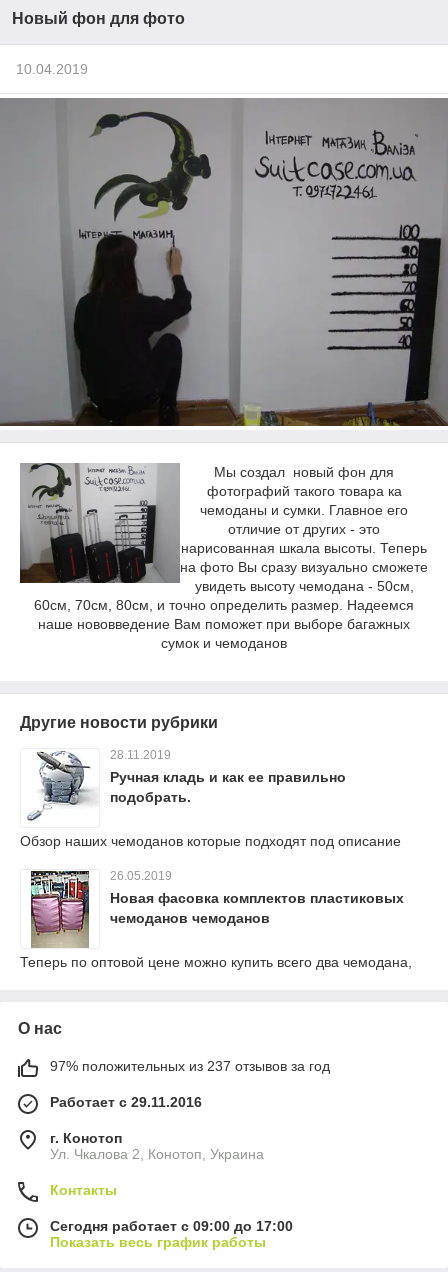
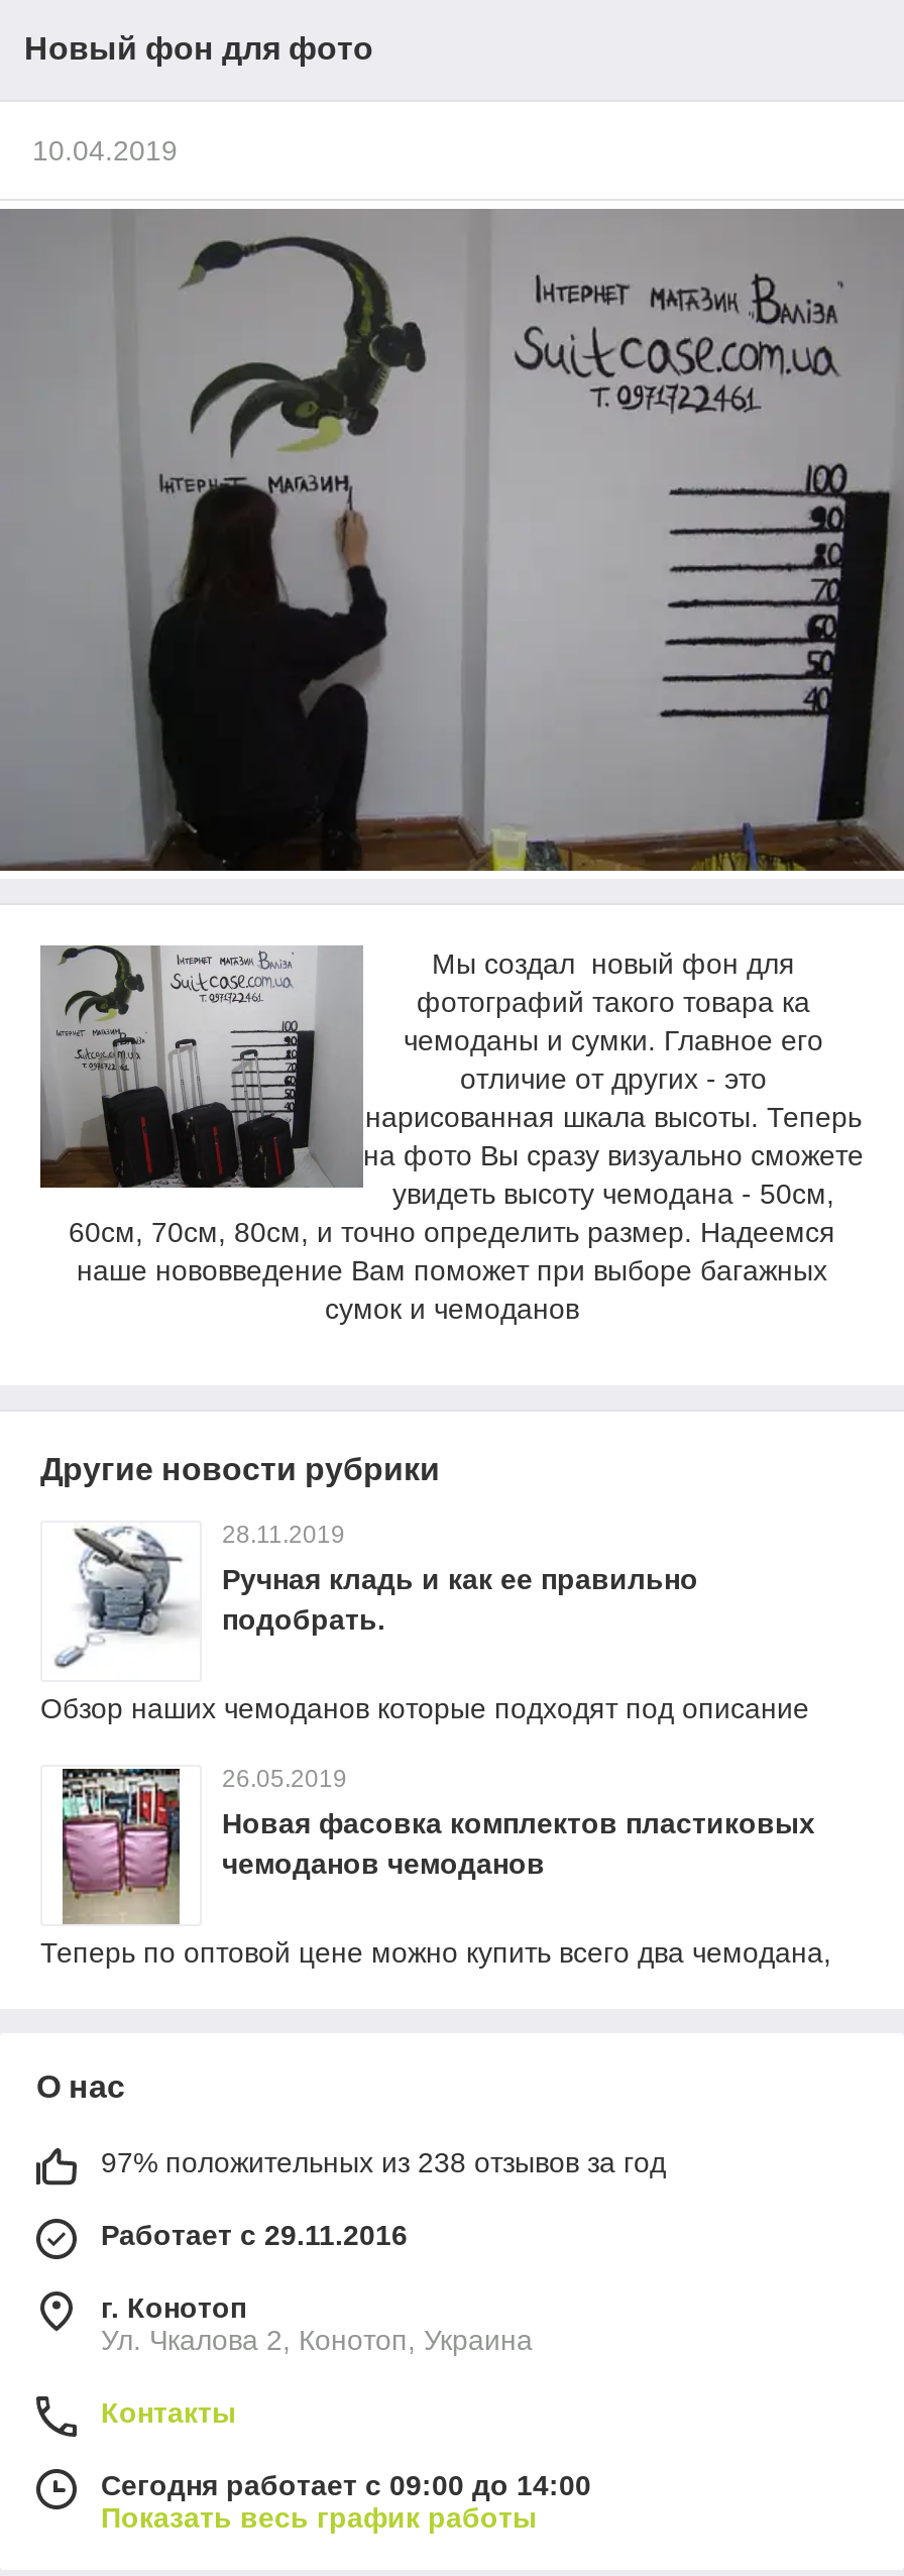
- 97% положительных из 237 отзывов за год
+ 97% положительных из 238 отзывов за год

- Сегодня работает с 09:00 до 17:00
+ Сегодня работает с 09:00 до 14:00
